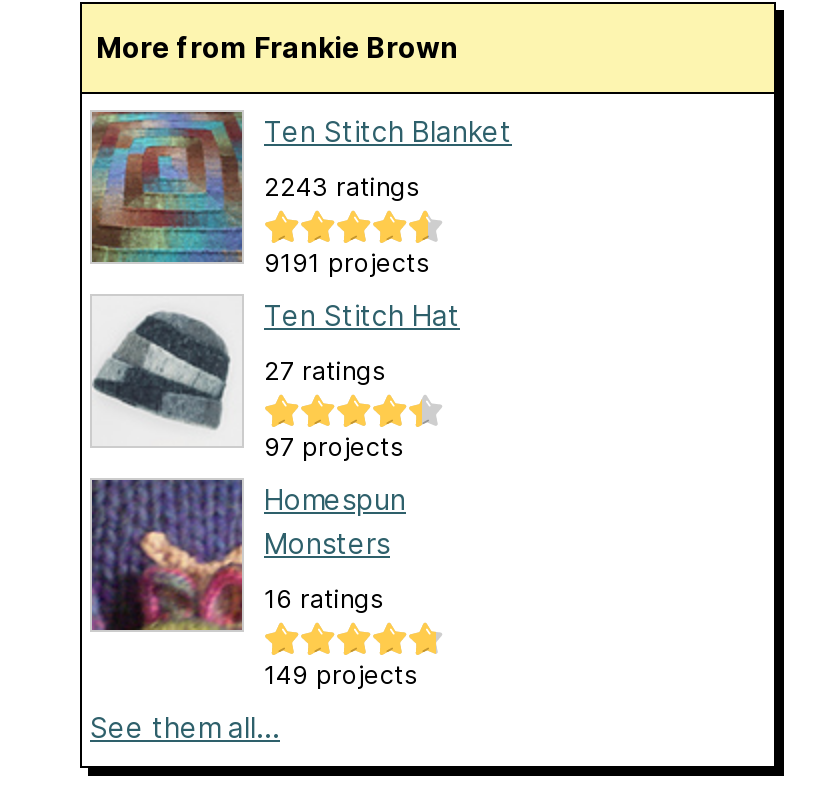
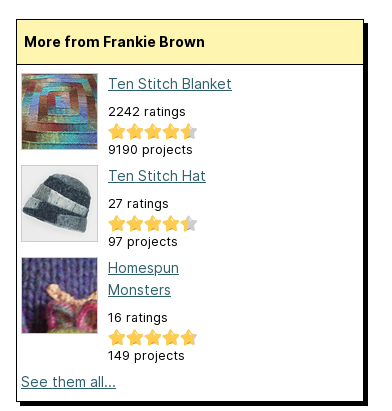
- 2243 ratings
+ 2242 ratings

- 9191 projects
+ 9190 projects
